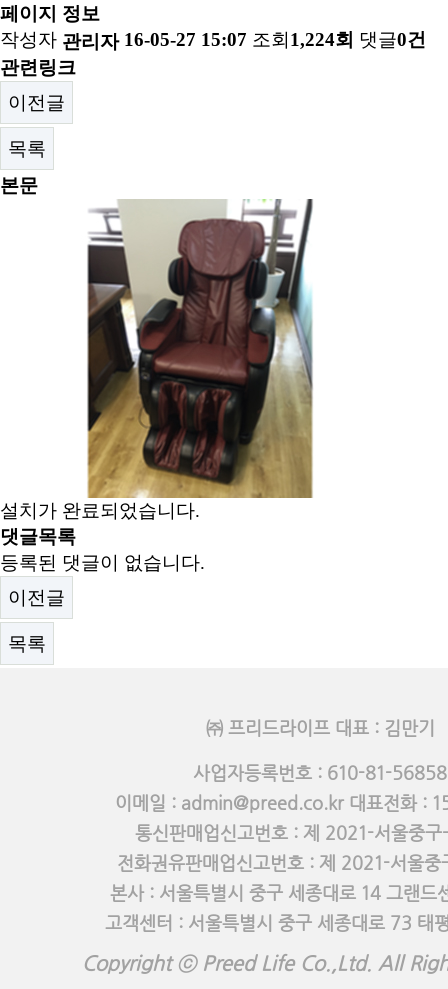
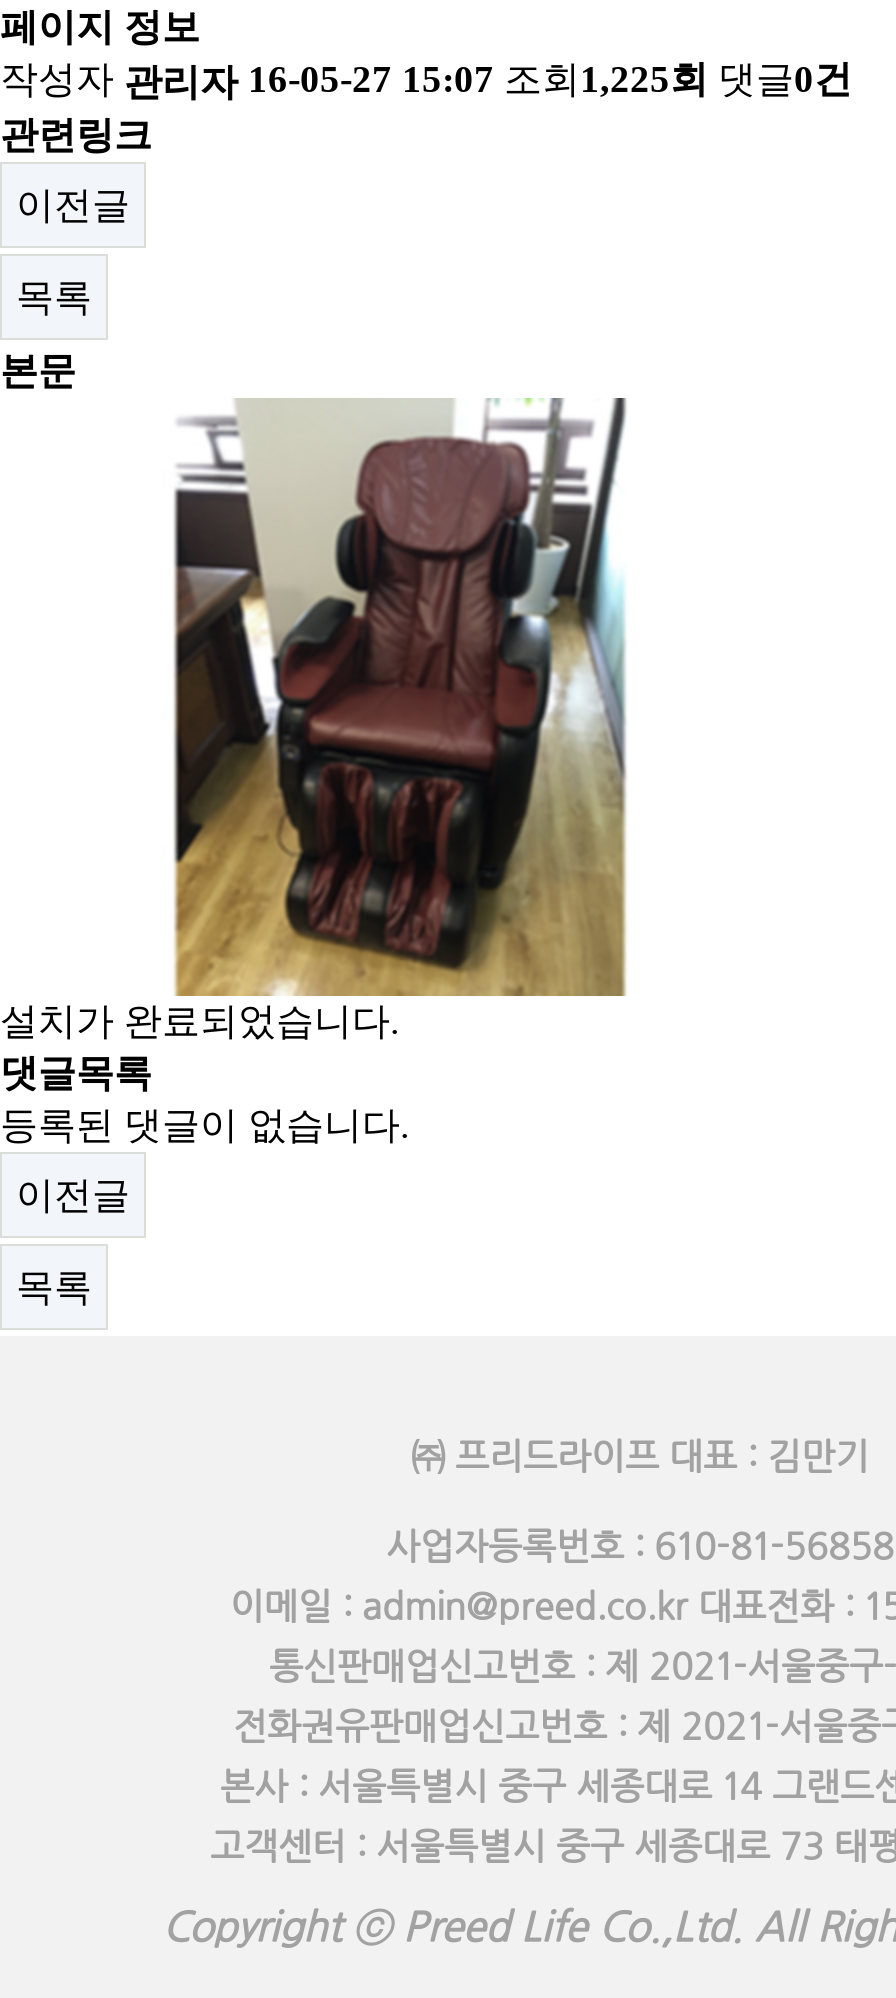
- 작성자 관리자 16-05-27 15:07 조회 1,224회 댓글0건
+ 작성자 관리자 16-05-27 15:07 조회 1,225회 댓글0건
